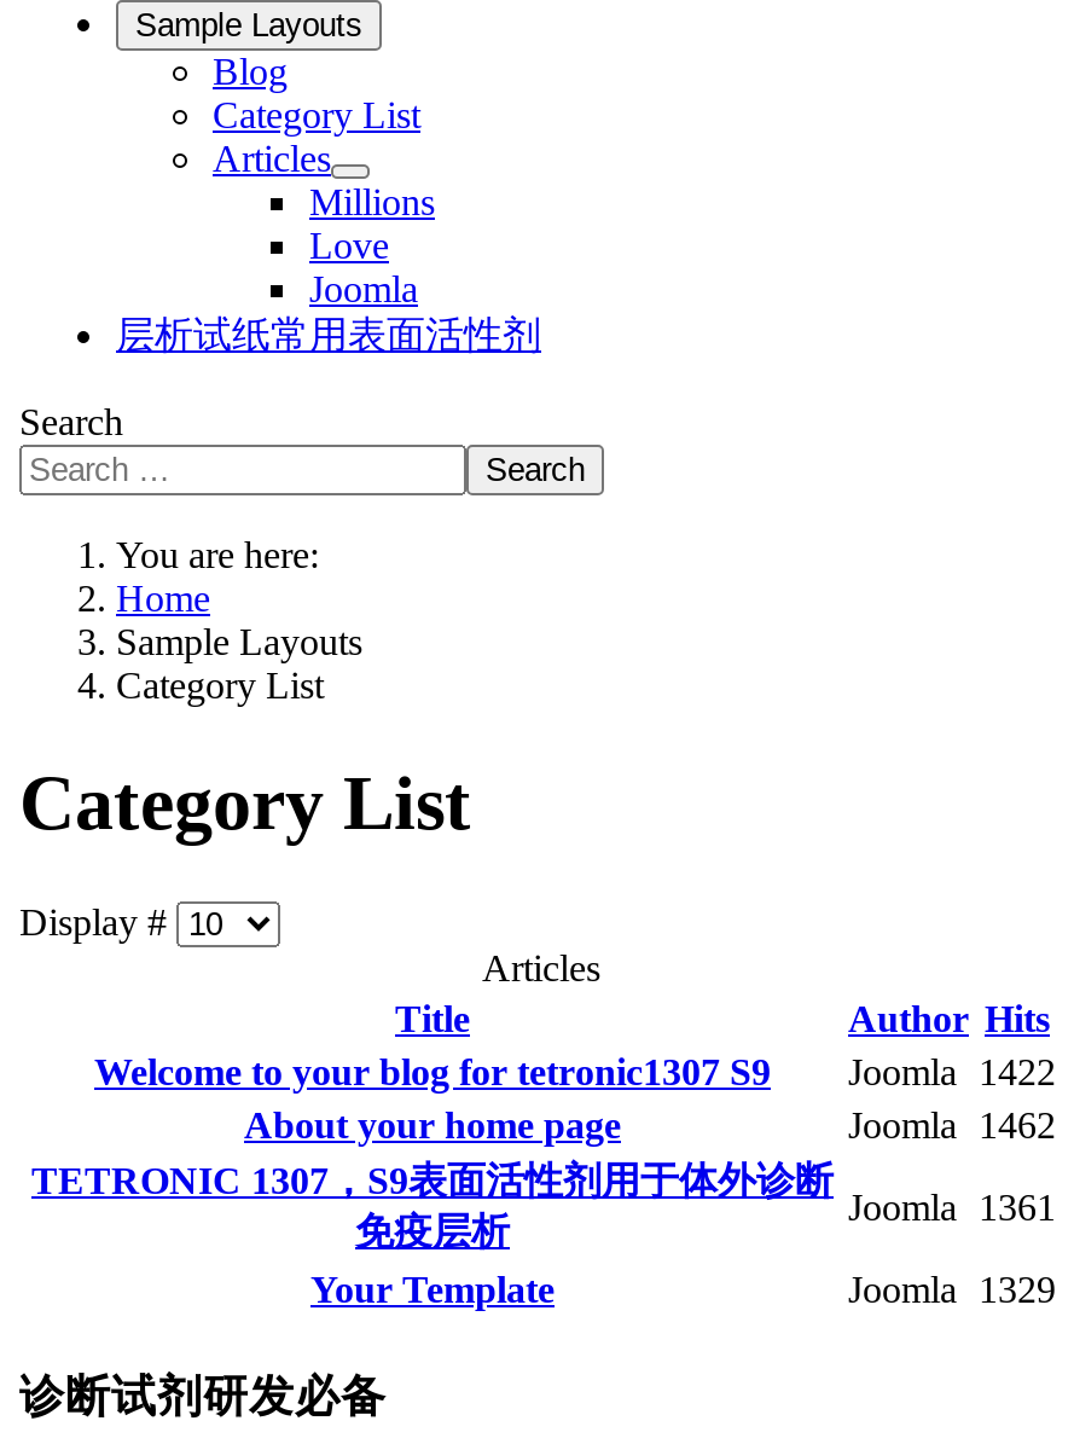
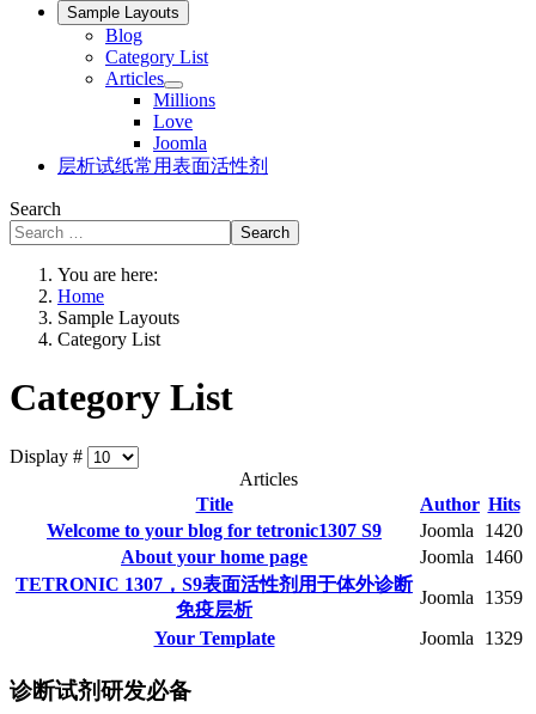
- Welcome to your blog for tetronic1307 S9 Joomla 1422
+ Welcome to your blog for tetronic1307 S9 Joomla 1420

- Joomla 1462
+ Joomla 1460

- Joomla 1361
+ Joomla 1359
